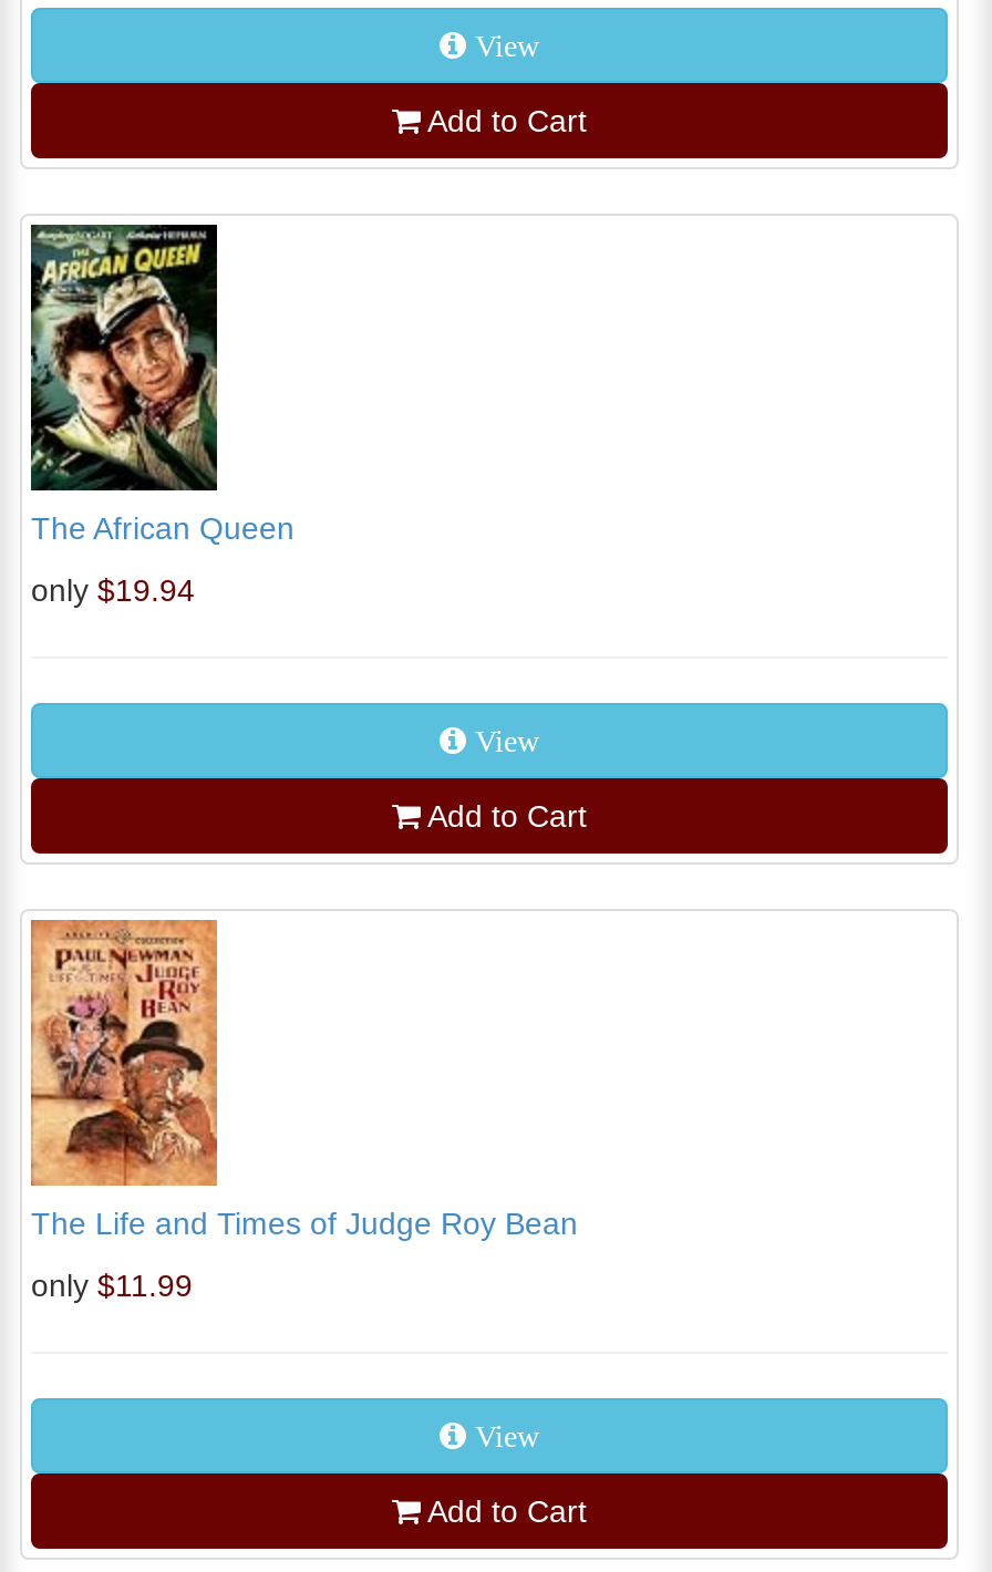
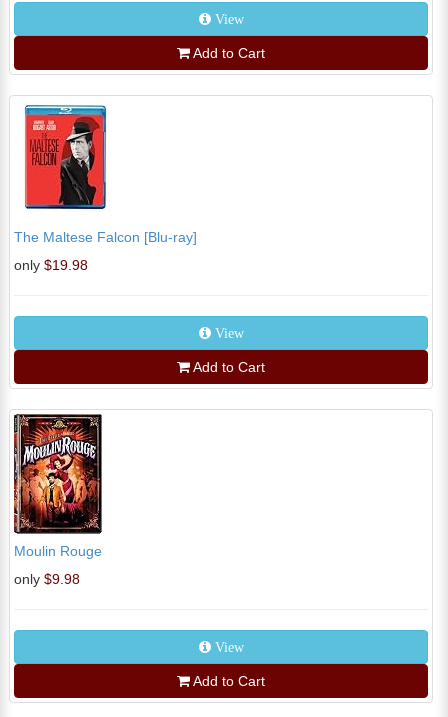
- [image]
- The African Queen
+ [image]
+ The Maltese Falcon [Blu-ray]

- only $19.94
+ only $19.98

- [image]
- The Life and Times of Judge Roy Bean
+ [image]
+ Moulin Rouge

- only $11.99
+ only $9.98
